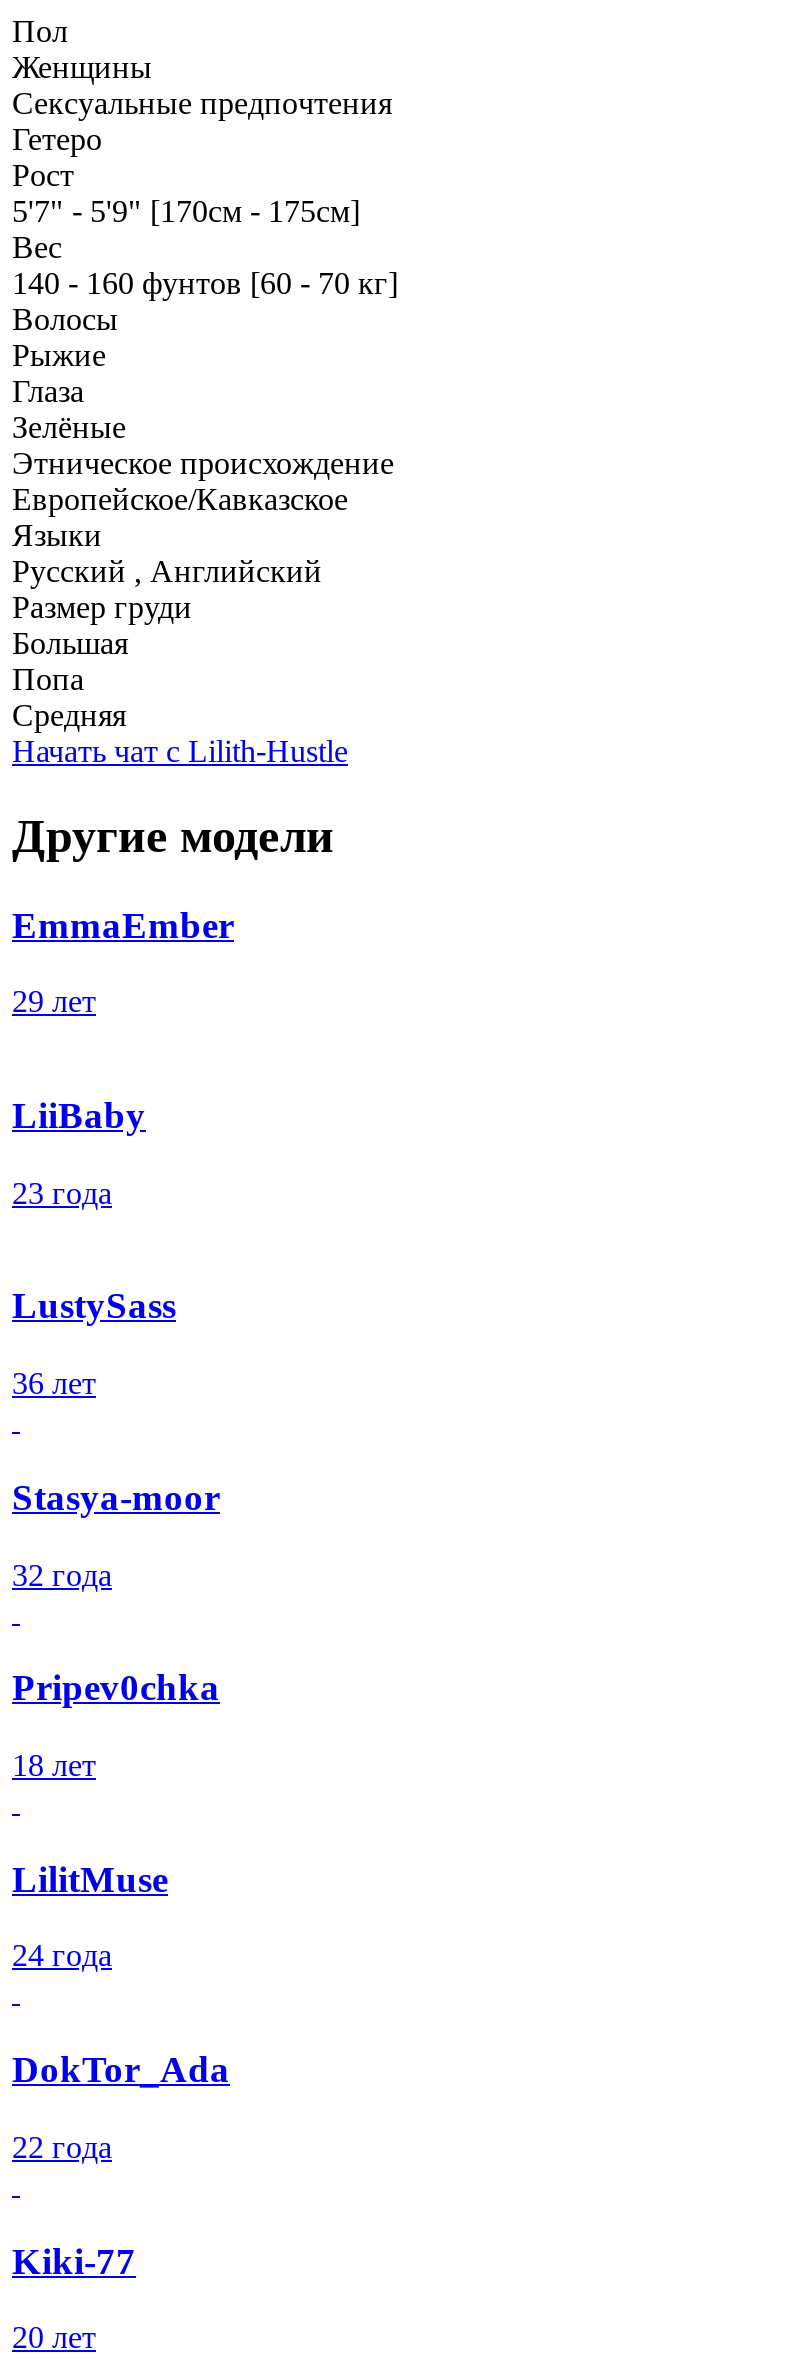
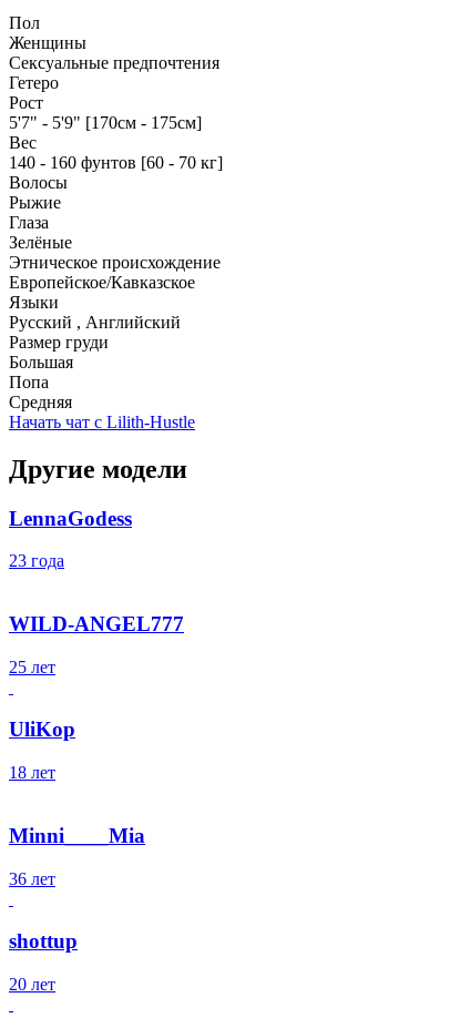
- EmmaEmber
- 29 лет
- LiiBaby
+ LennaGodess

- LustySass
- 36 лет
- Stasya-moor
- 32 года
- Pripev0chka
+ WILD-ANGEL777
+ 25 лет
+ UliKop

- LilitMuse
- 24 года
- DokTor_Ada
- 22 года
- Kiki-77
+ Minni____Mia
+ 36 лет
+ shottup
